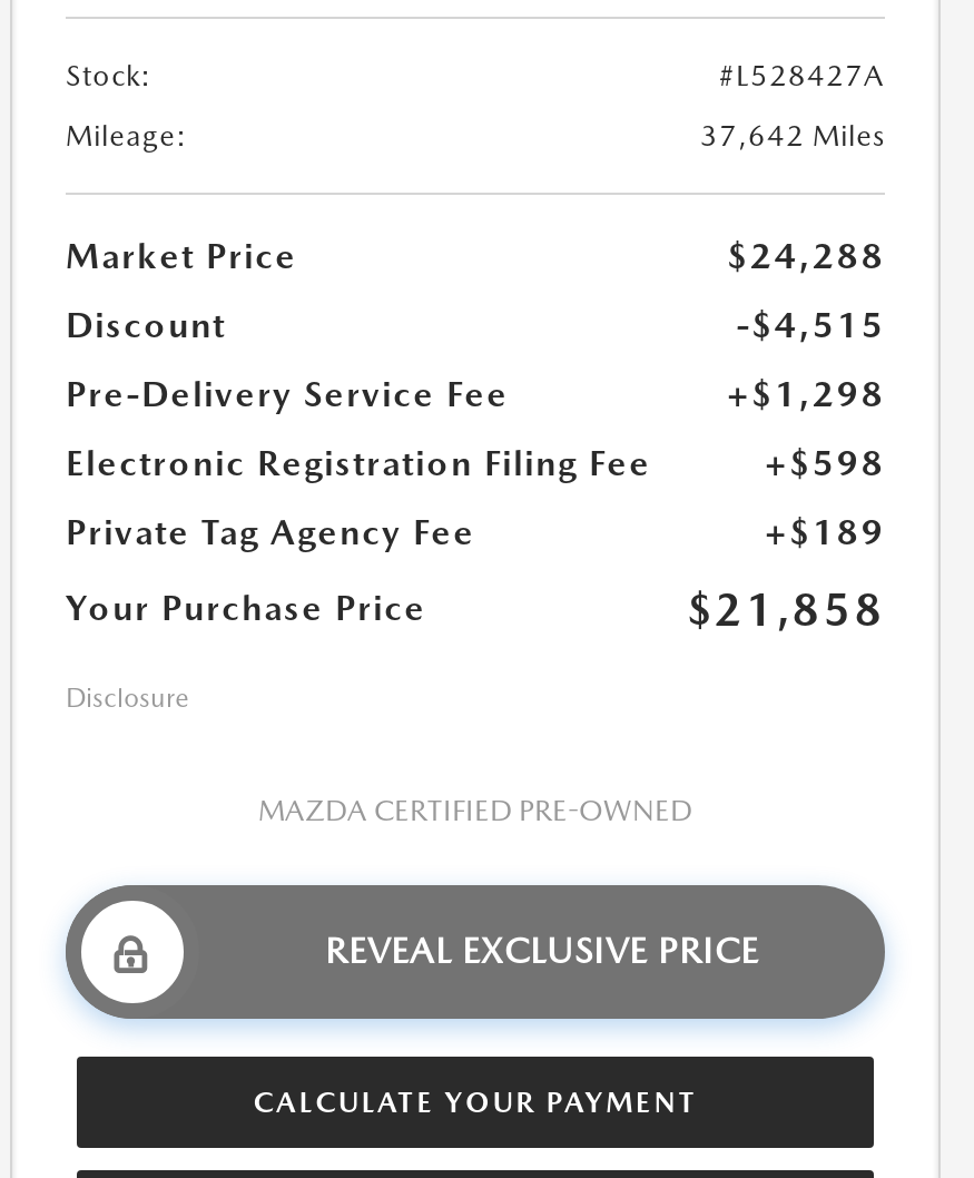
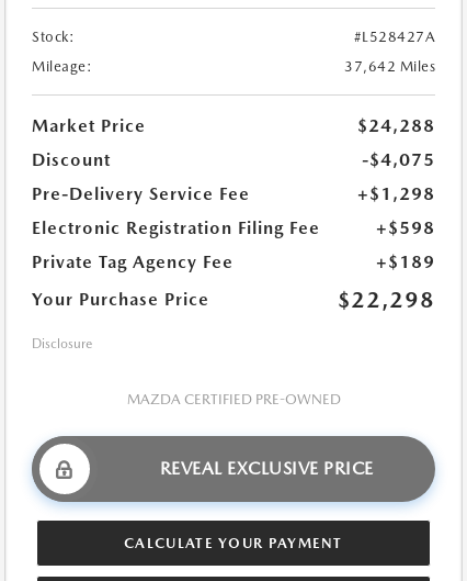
- -$4,515
+ -$4,075

- $21,858
+ $22,298
